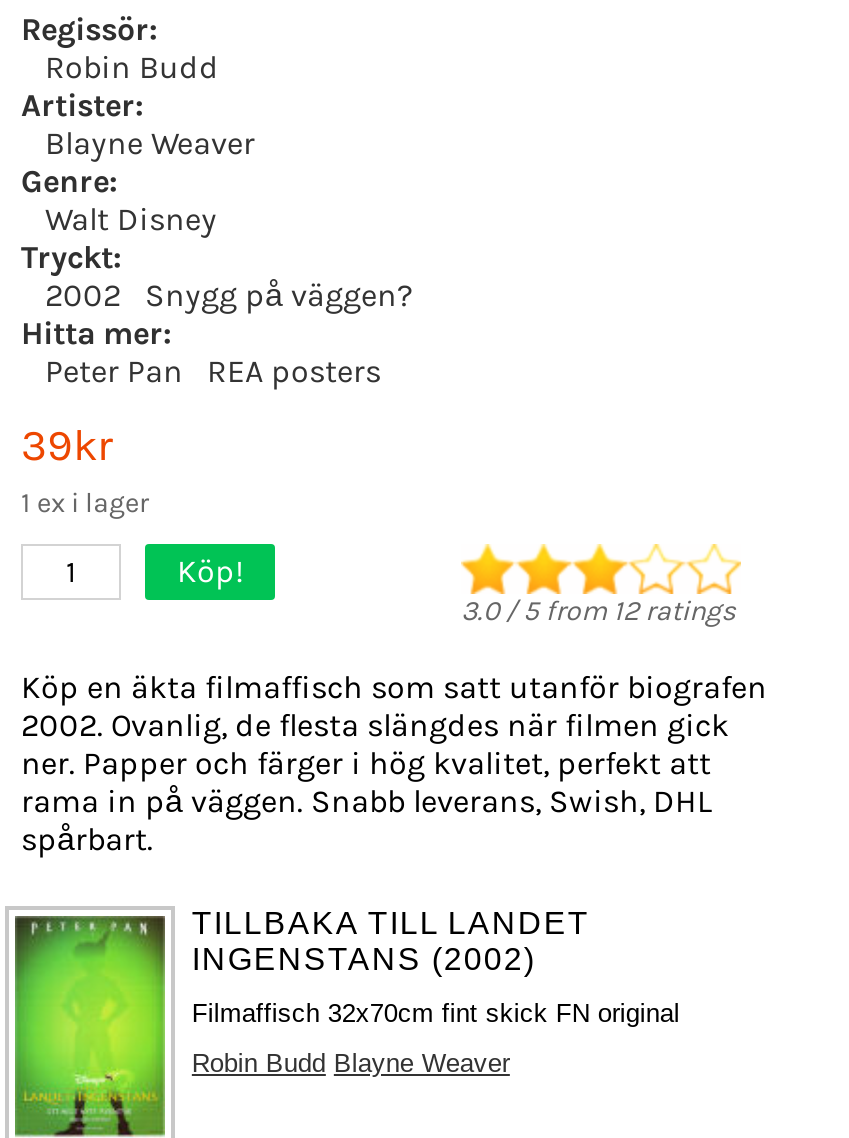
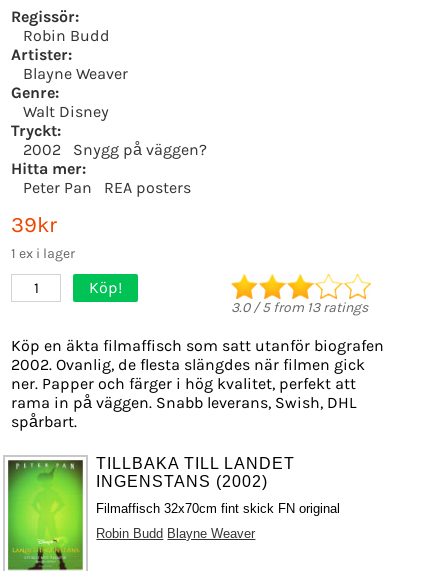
- 3.0/5 from 12ratings
+ 3.0/5 from 13ratings
